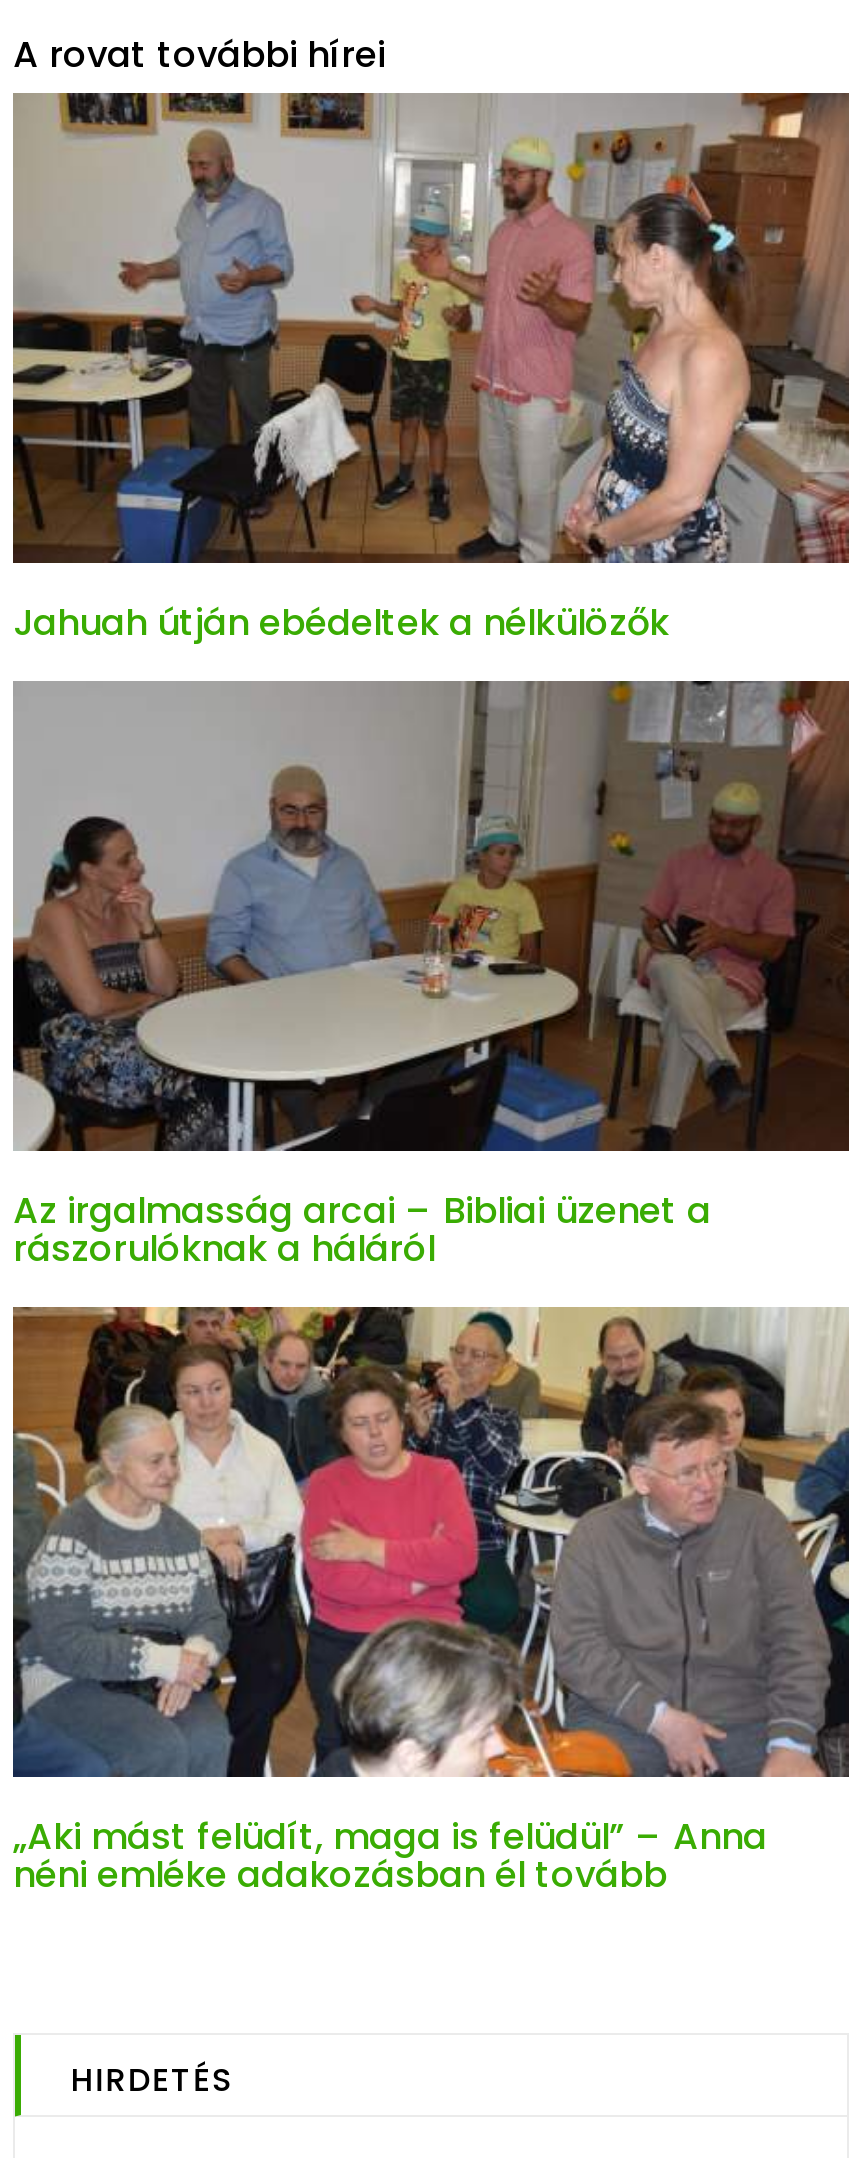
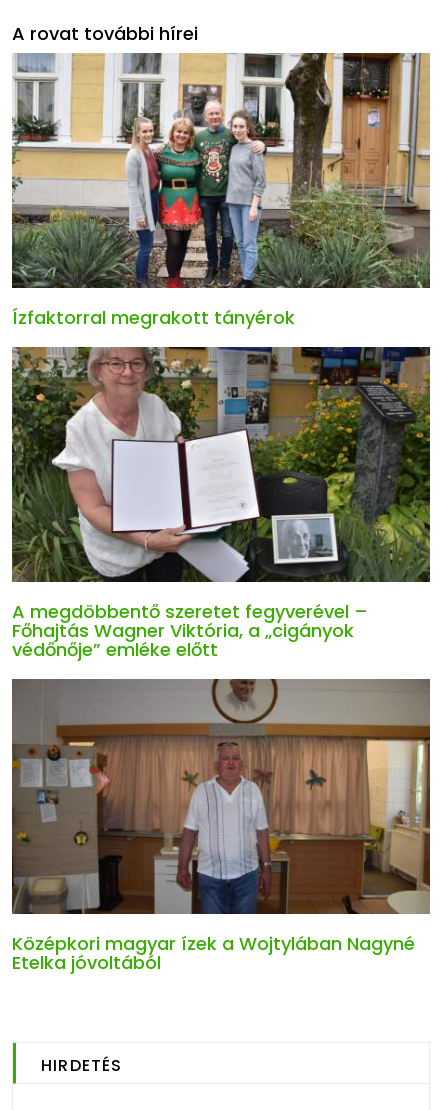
- [image]
- Jahuah útján ebédeltek a nélkülözők
+ [image]
+ Ízfaktorral megrakott tányérok

- [image]
- Az irgalmasság arcai – Bibliai üzenet a
- rászorulóknak a háláról
+ [image]
+ A megdöbbentő szeretet fegyverével –
+ Főhajtás Wagner Viktória, a „cigányok
+ védőnője” emléke előtt

- [image]
- „Aki mást felüdít, maga is felüdül” – Anna
- néni emléke adakozásban él tovább
+ [image]
+ Középkori magyar ízek a Wojtylában Nagyné
+ Etelka jóvoltából
